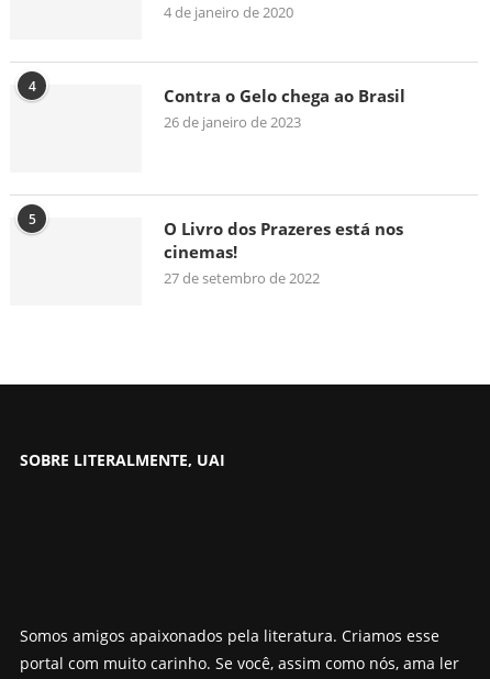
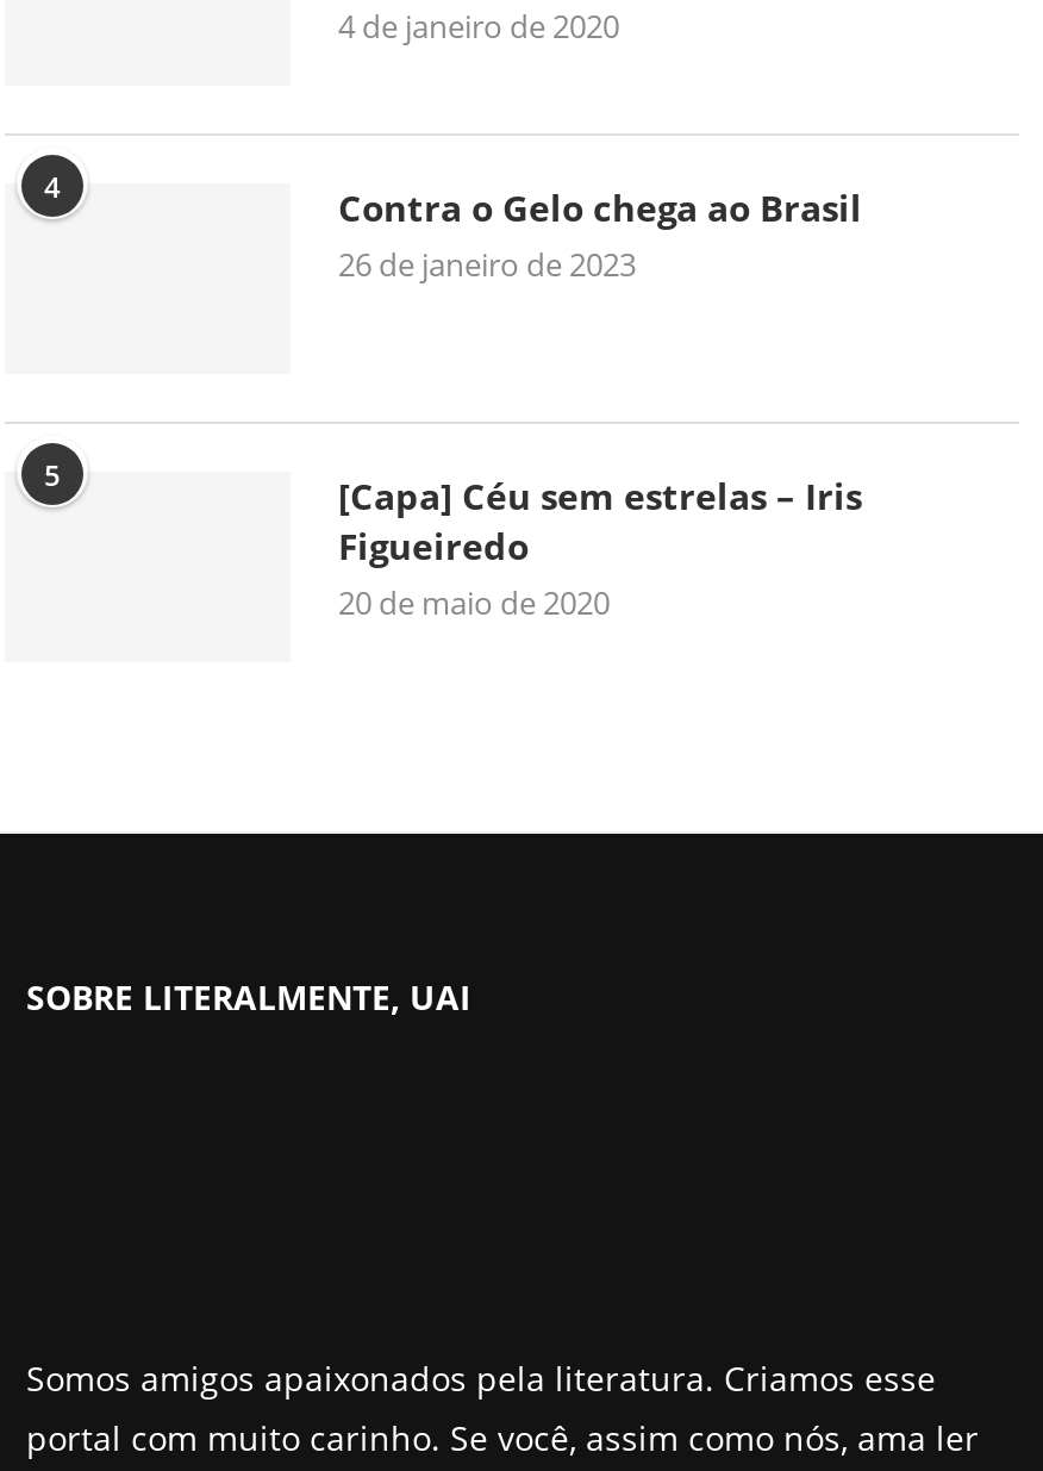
- O Livro dos Prazeres está nos
- cinemas!
- 27 de setembro de 2022
+ [Capa] Céu sem estrelas – Iris
+ Figueiredo
+ 20 de maio de 2020
